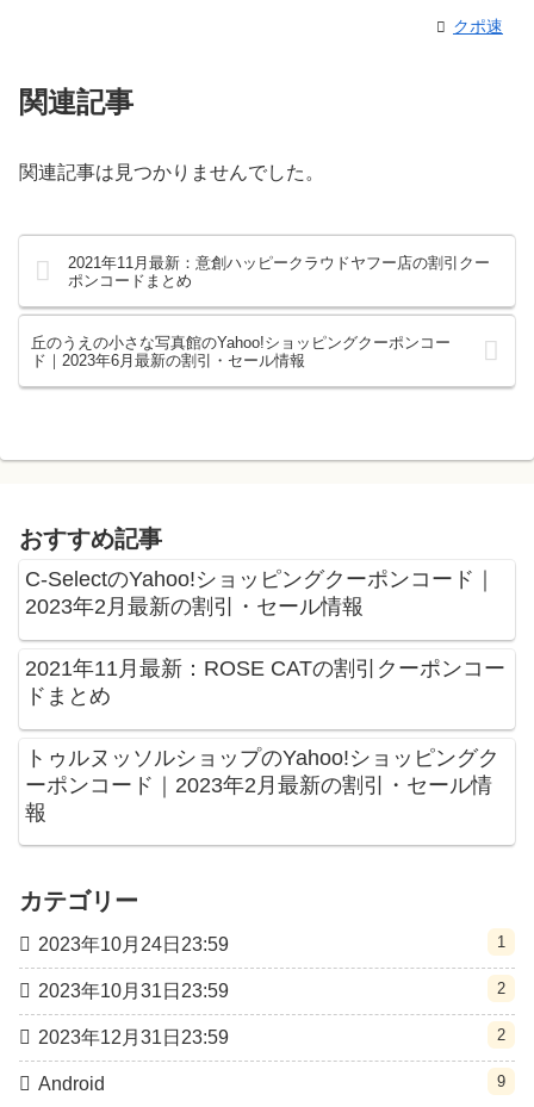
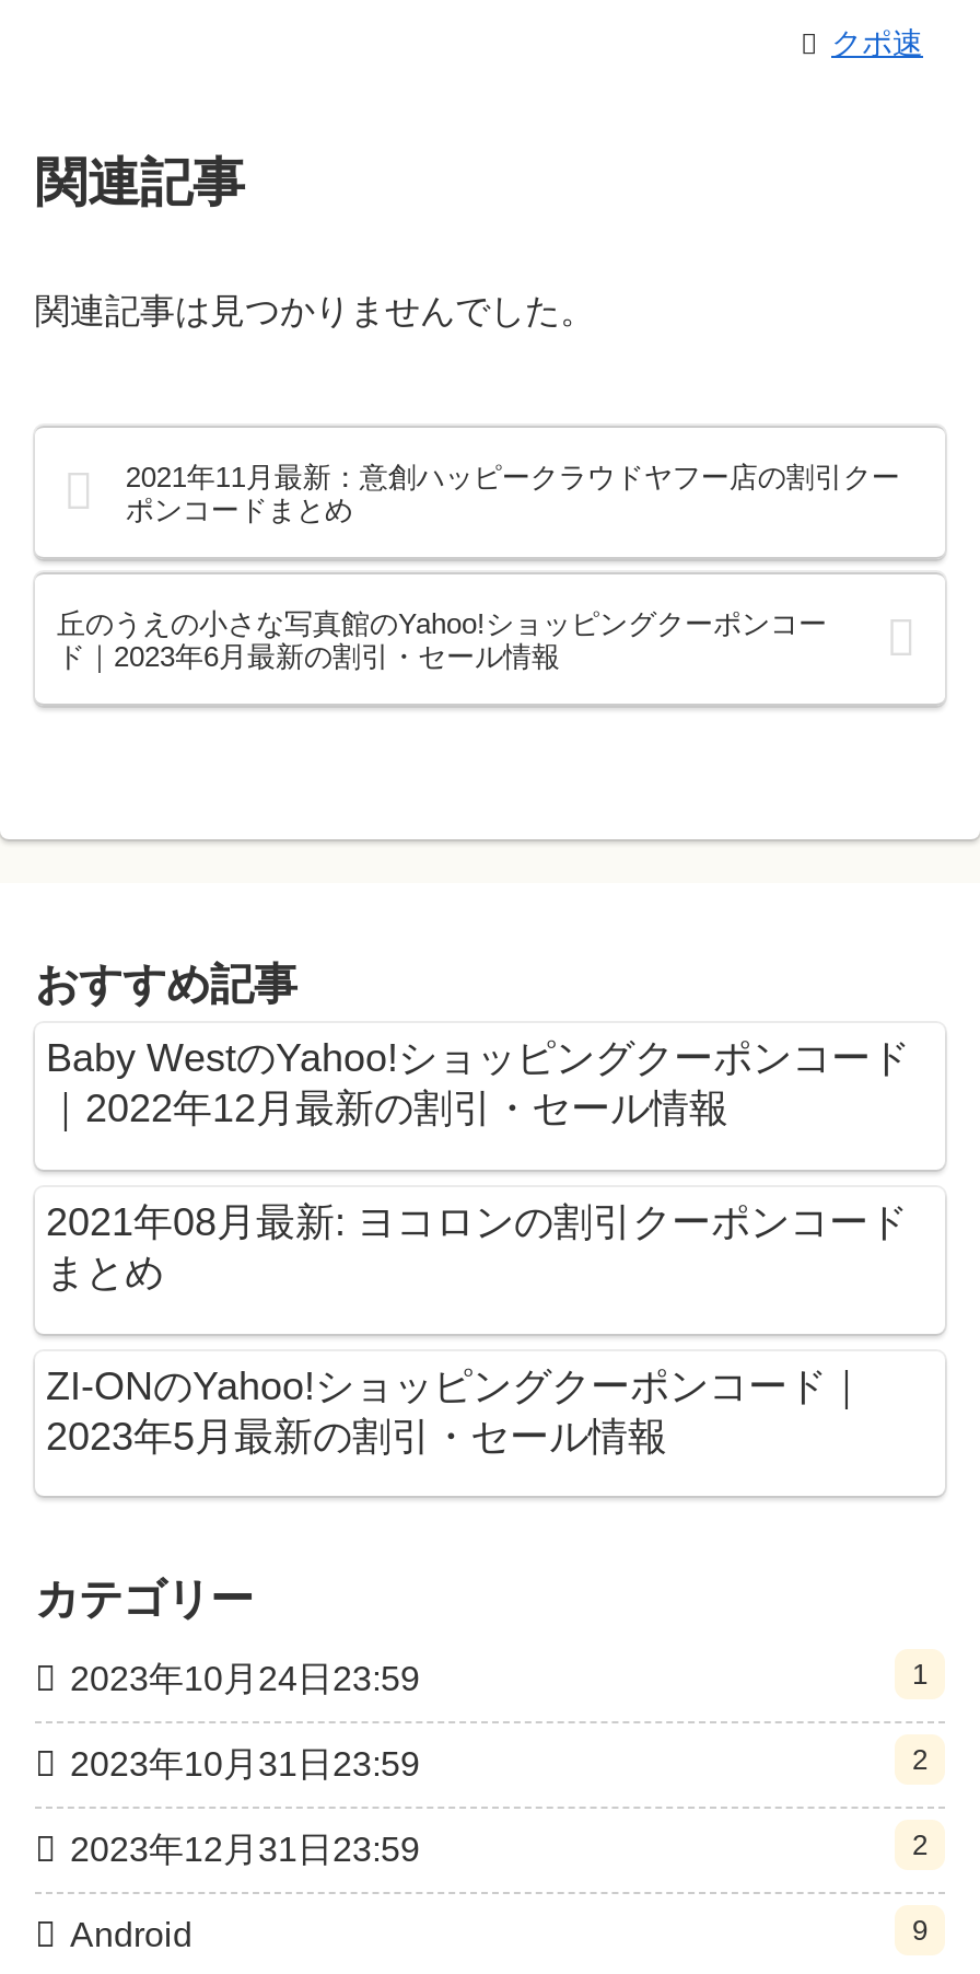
- C-SelectのYahoo!ショッピングクーポンコード｜
- 2023年2月最新の割引・セール情報
+ Baby WestのYahoo!ショッピングクーポンコード
+ ｜2022年12月最新の割引・セール情報

- 2021年11月最新：ROSE CATの割引クーポンコー
- ドまとめ
+ 2021年08月最新: ヨコロンの割引クーポンコード
+ まとめ

- トゥルヌッソルショップのYahoo!ショッピングク
- ーポンコード｜2023年2月最新の割引・セール情
- 報
+ ZI-ONのYahoo!ショッピングクーポンコード｜
+ 2023年5月最新の割引・セール情報
